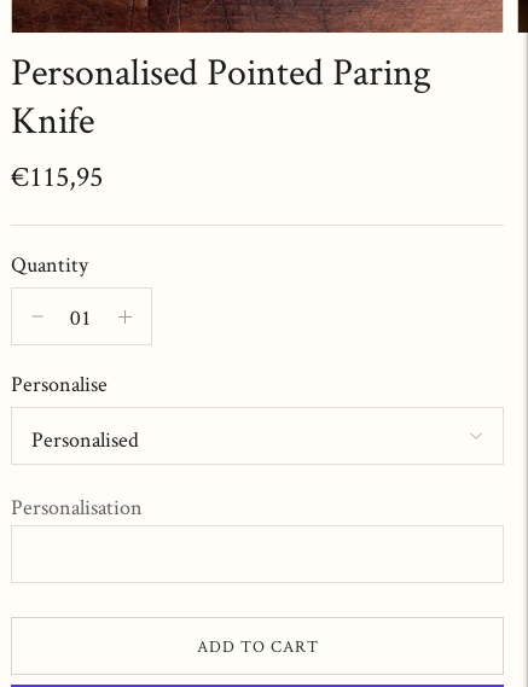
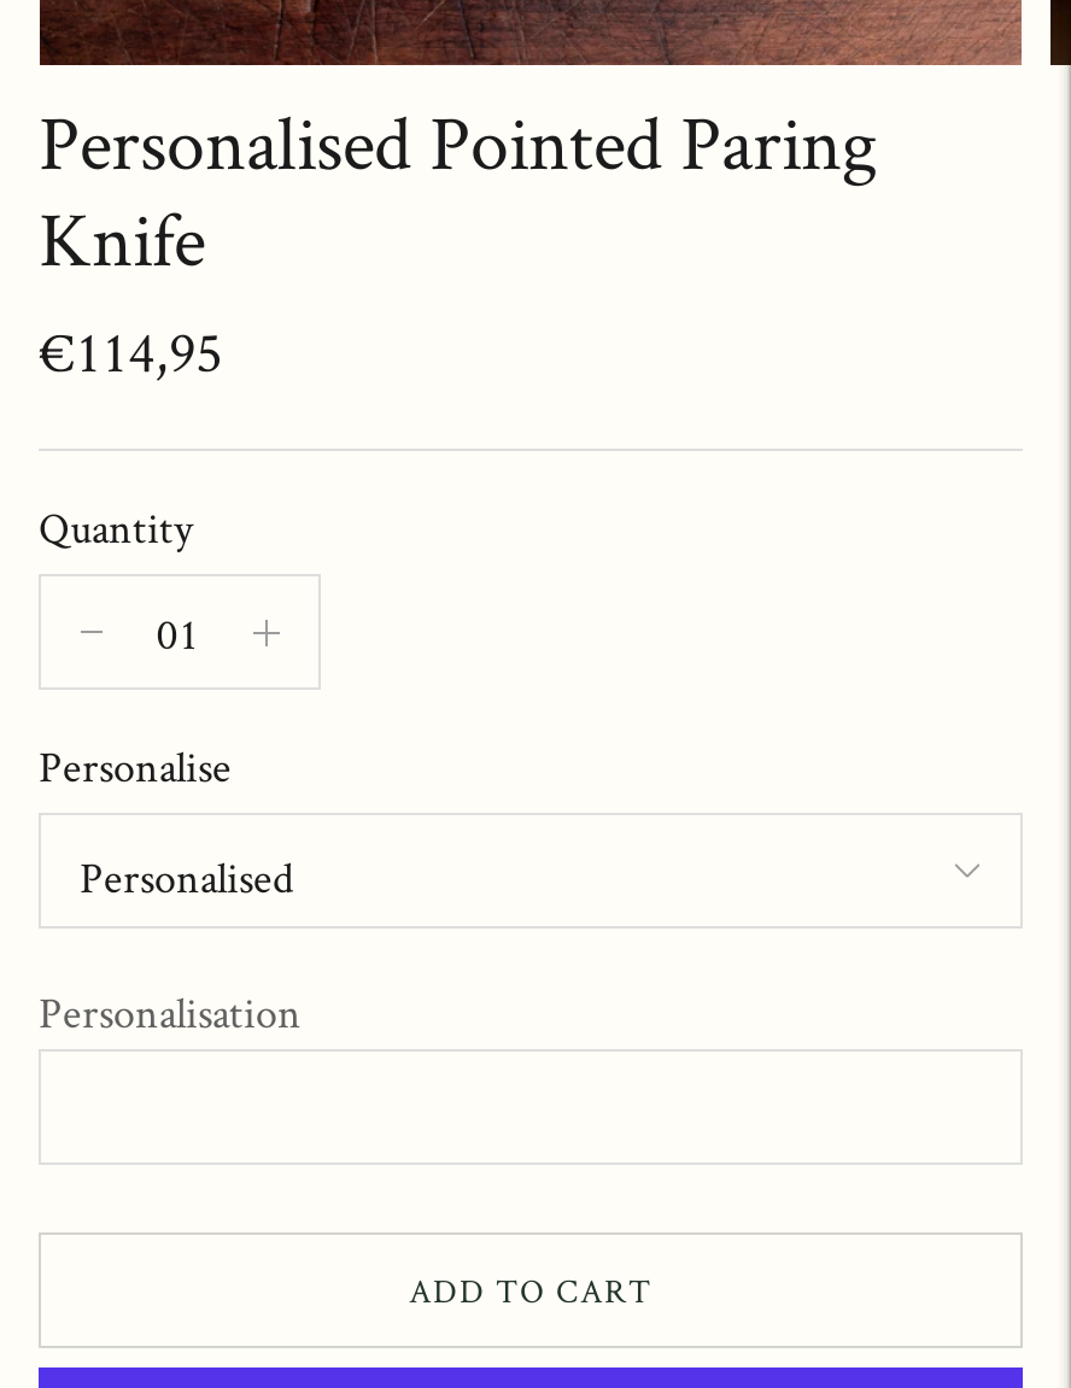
- €115,95
+ €114,95
